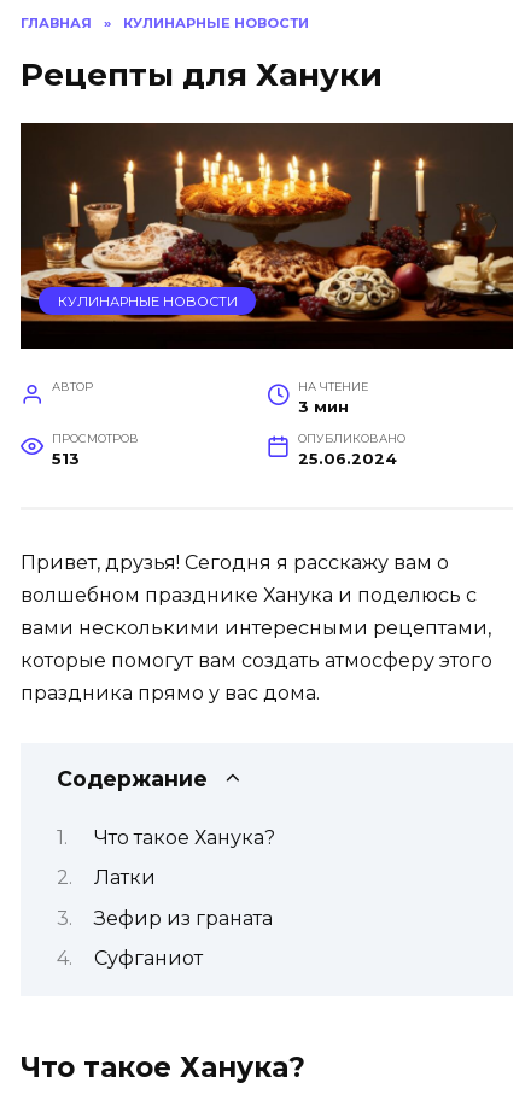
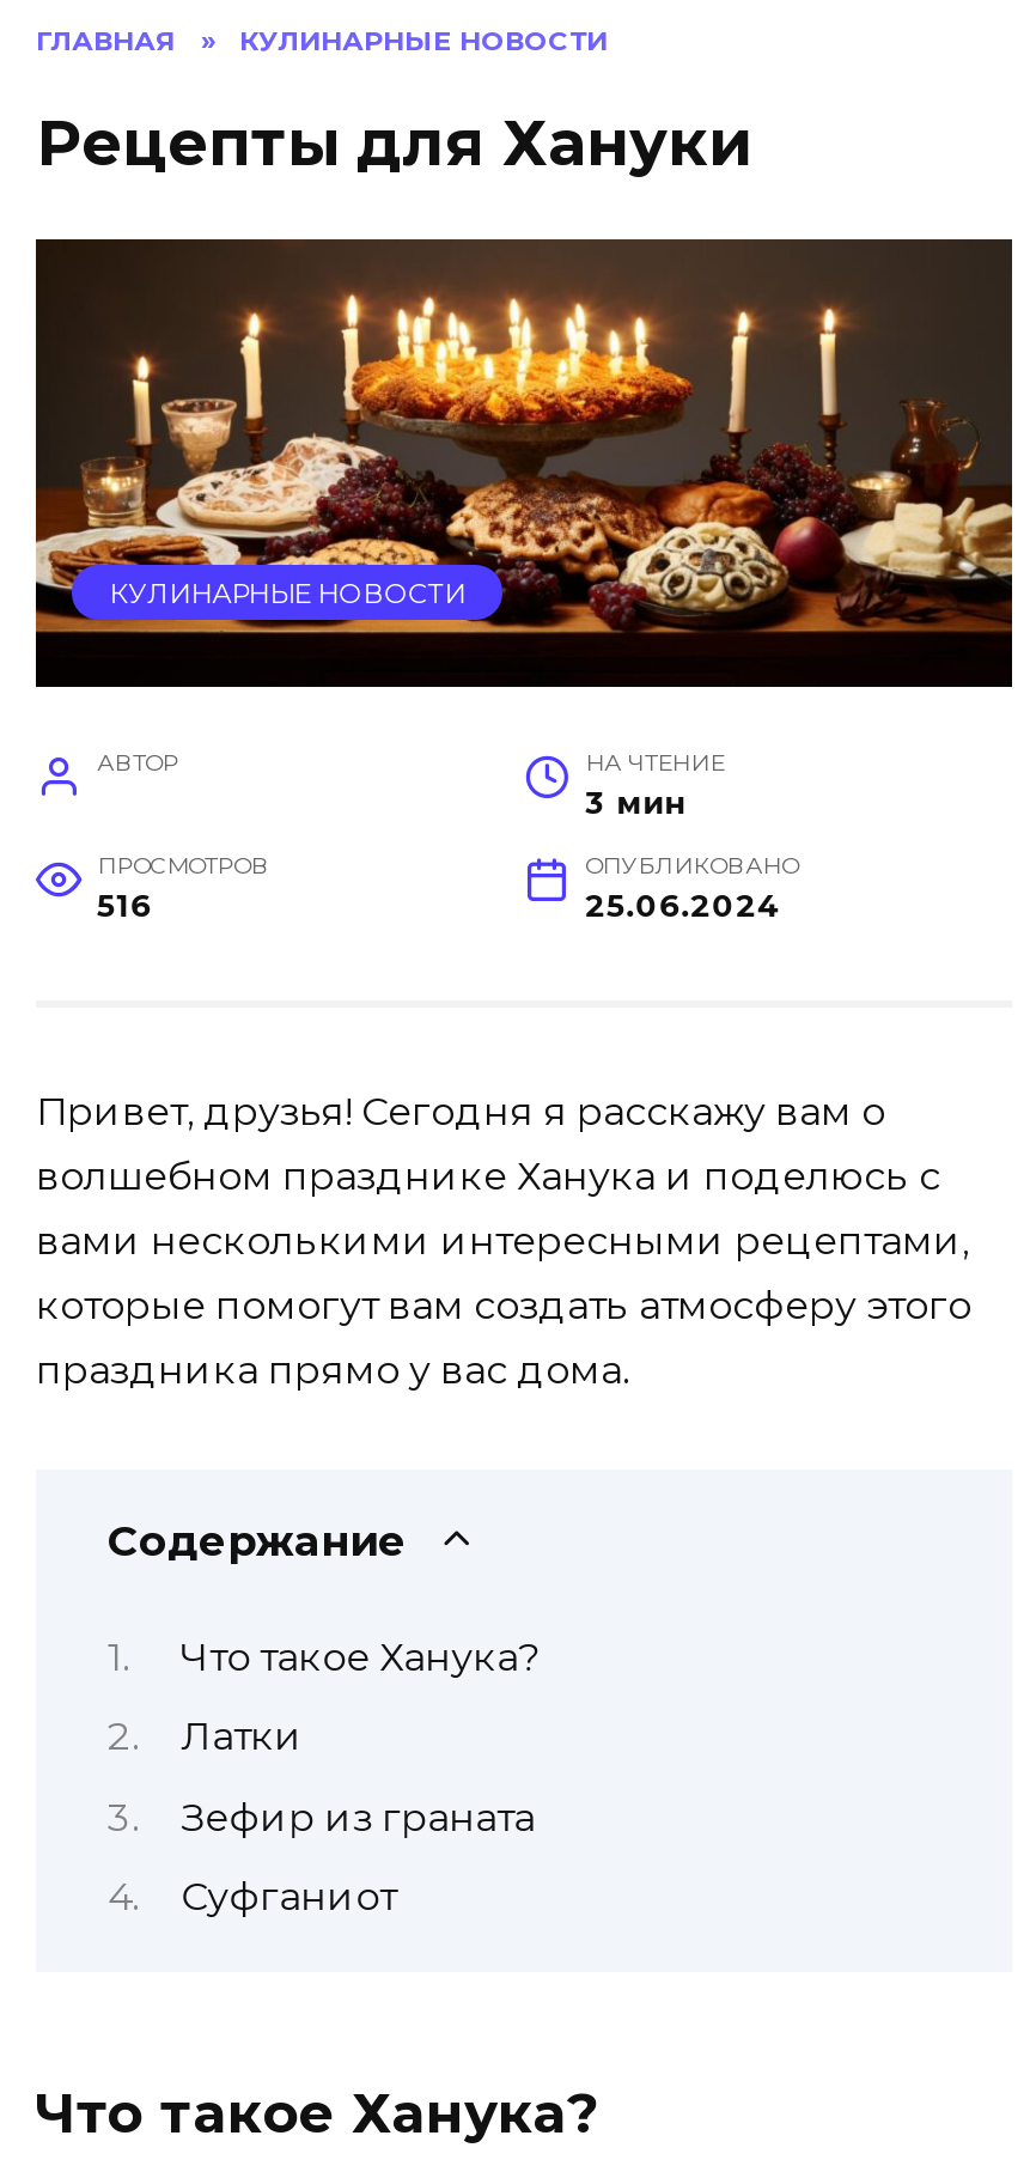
- 513
+ 516
